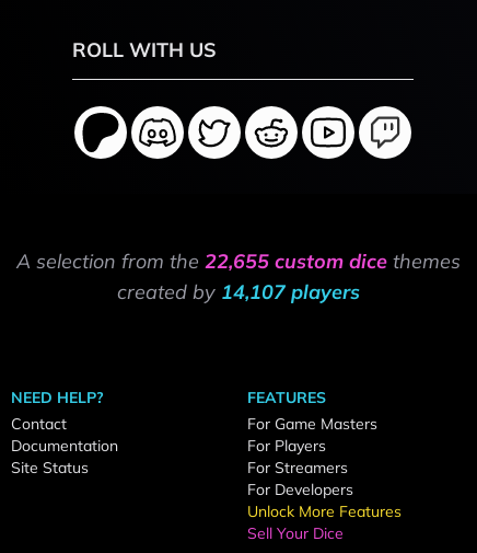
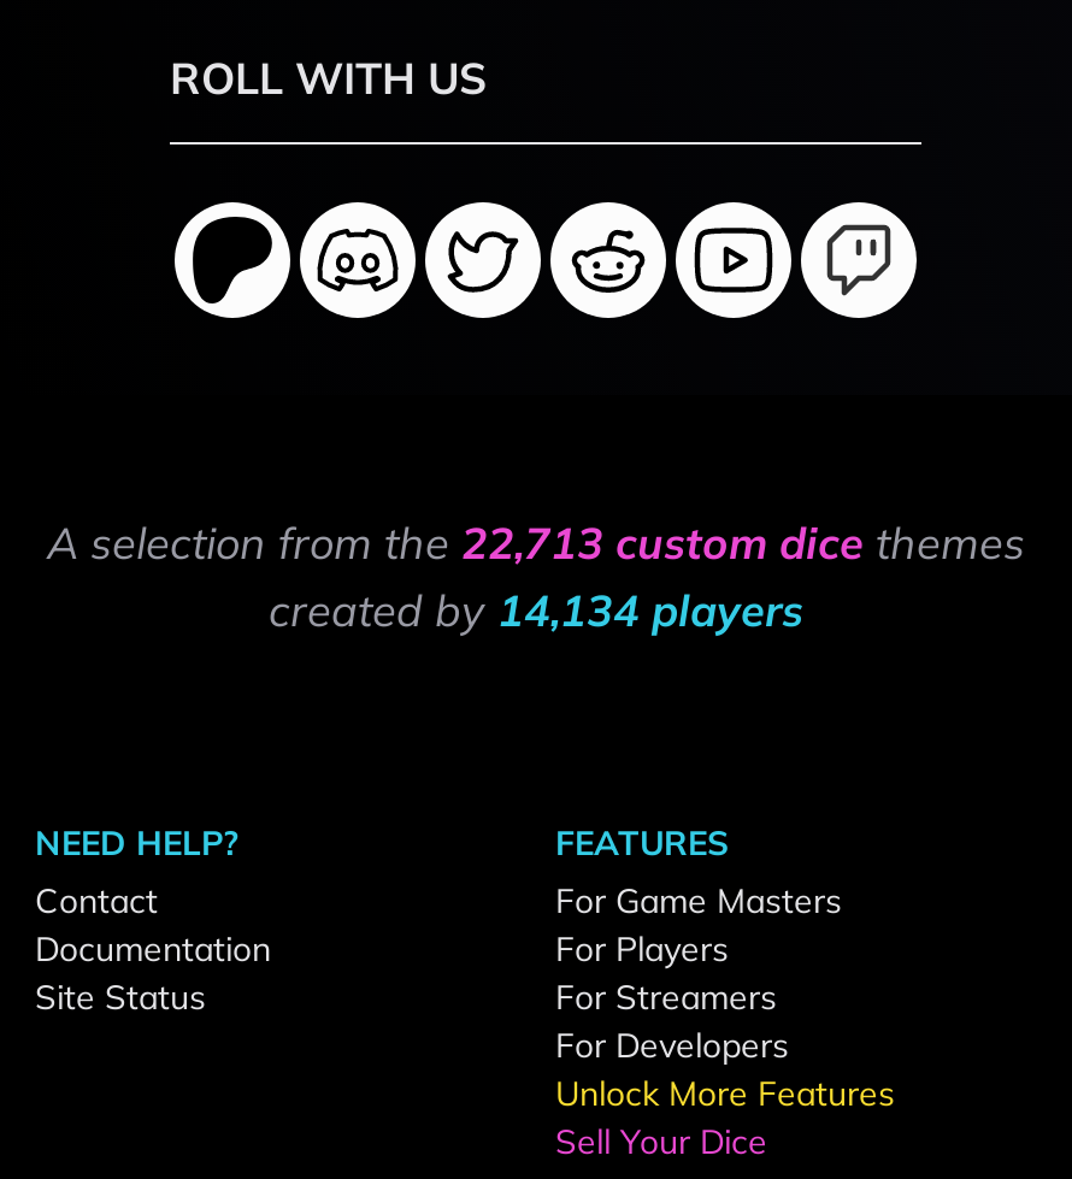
- A selection from the 22,655 custom dice themes
+ A selection from the 22,713 custom dice themes

- created by 14,107 players
+ created by 14,134 players
